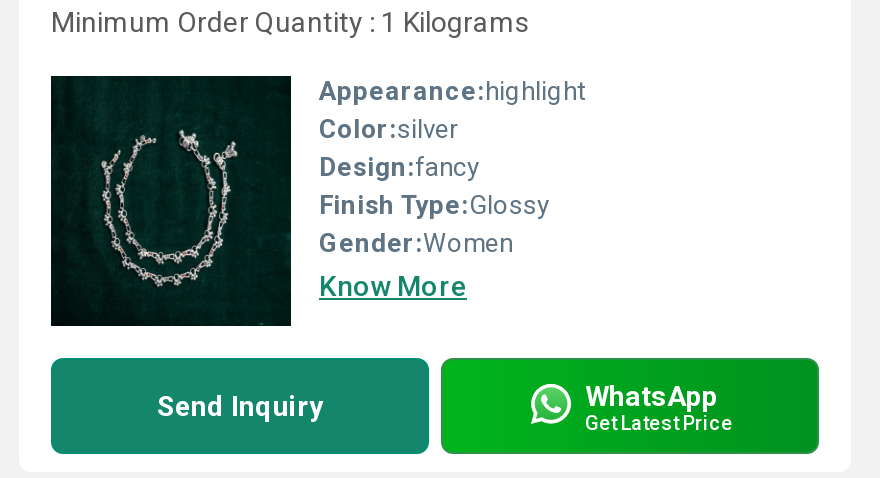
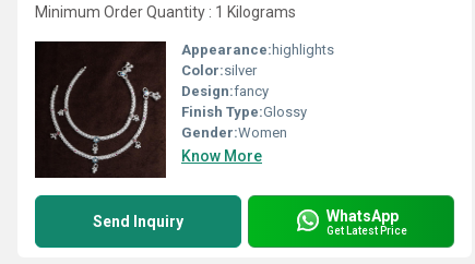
- [image]
- Appearance:highlight
+ [image]
+ Appearance:highlights
